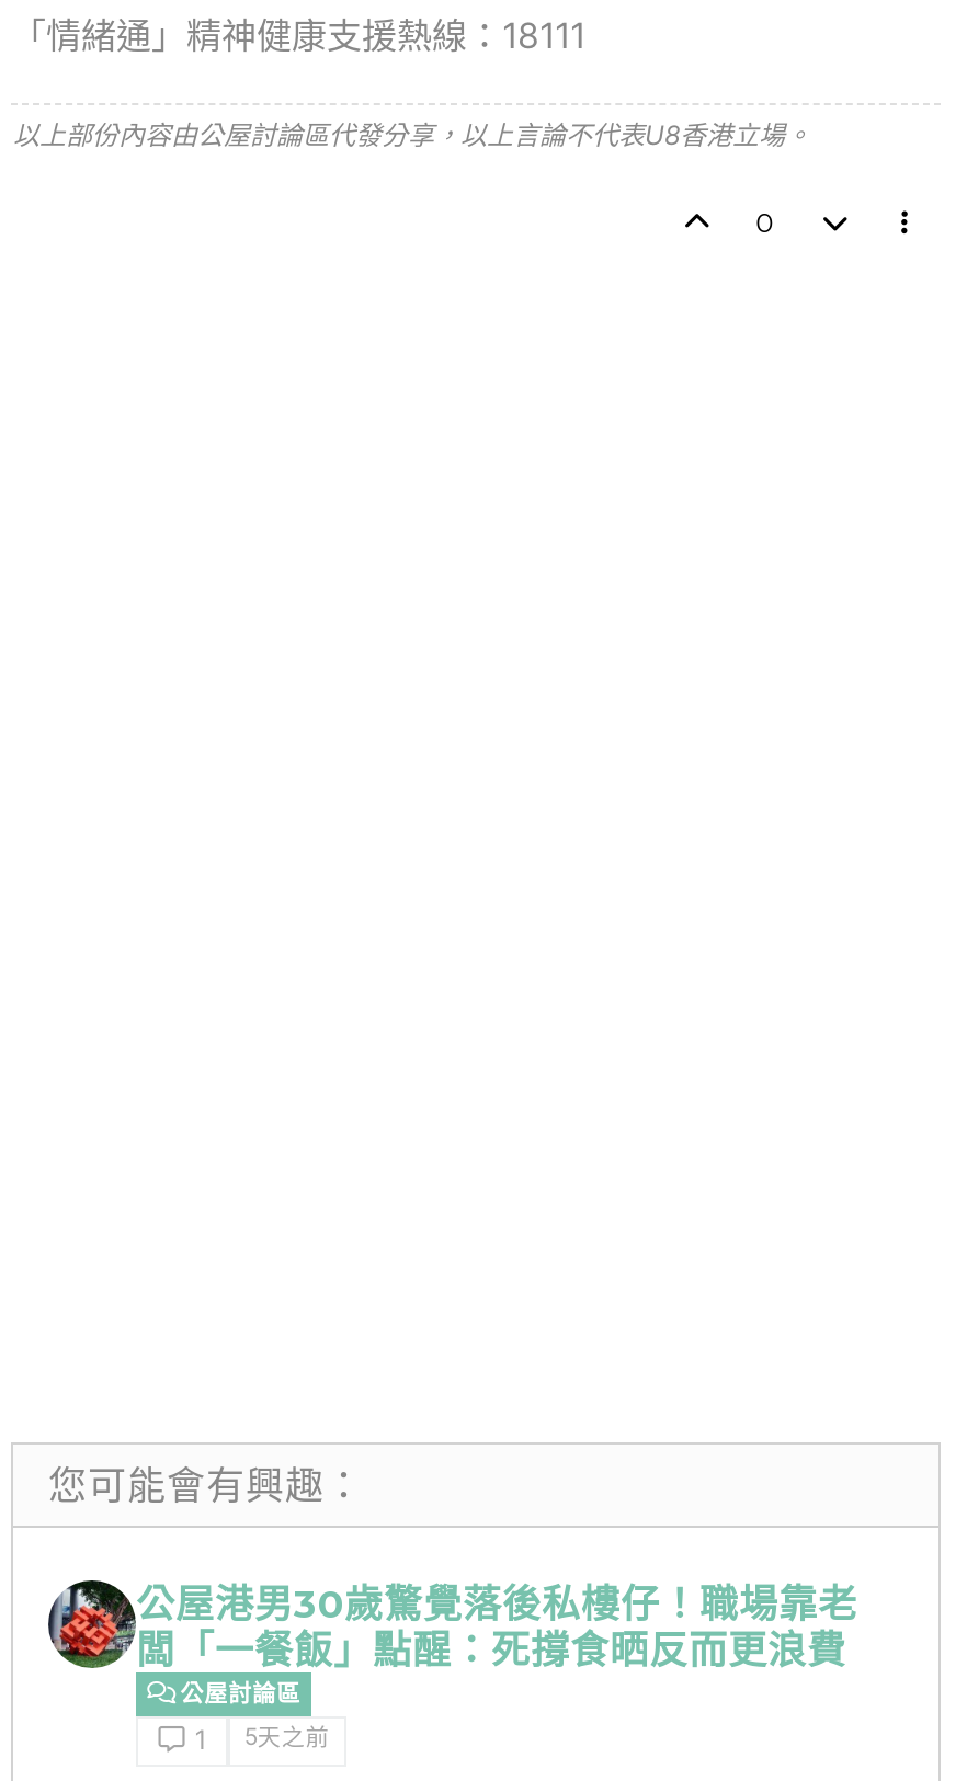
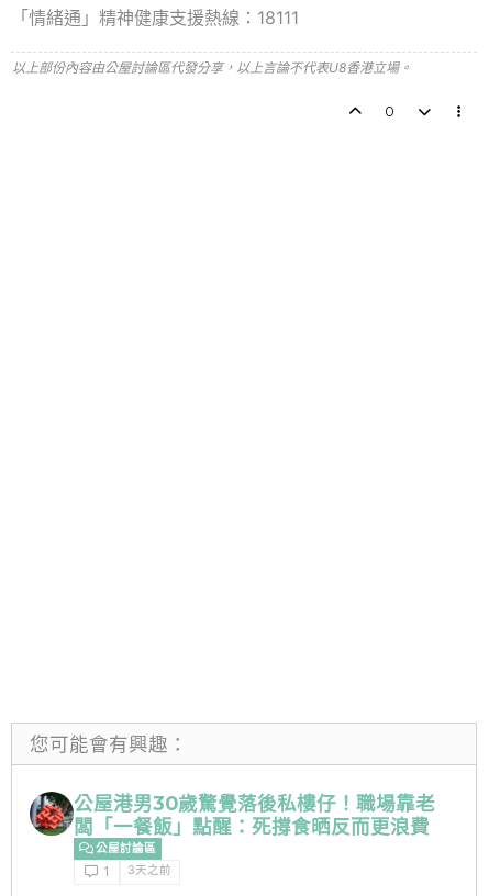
- 1 5天之前
+ 1 3天之前
